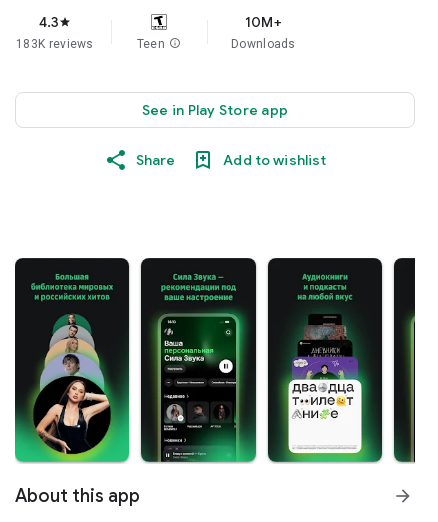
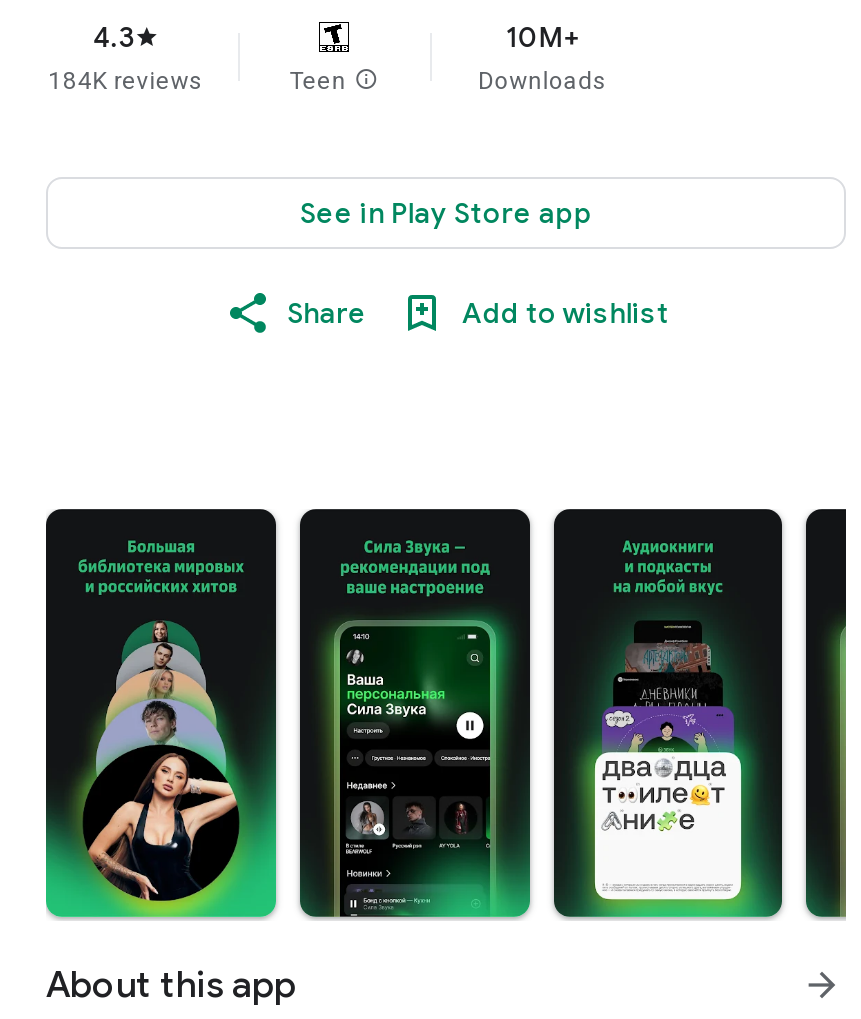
- 183K reviews
+ 184K reviews
